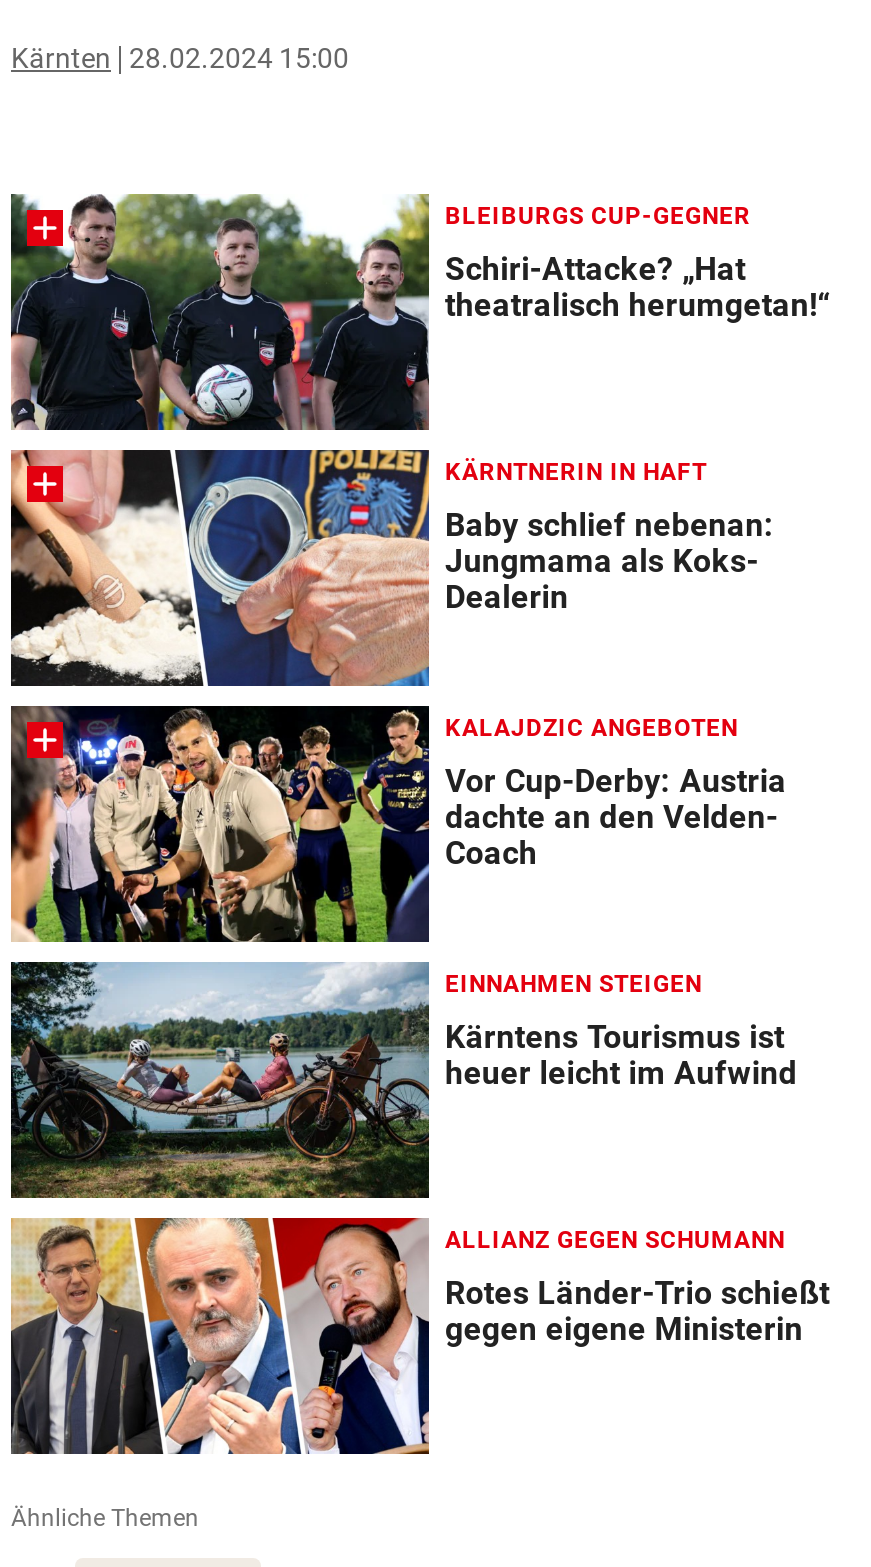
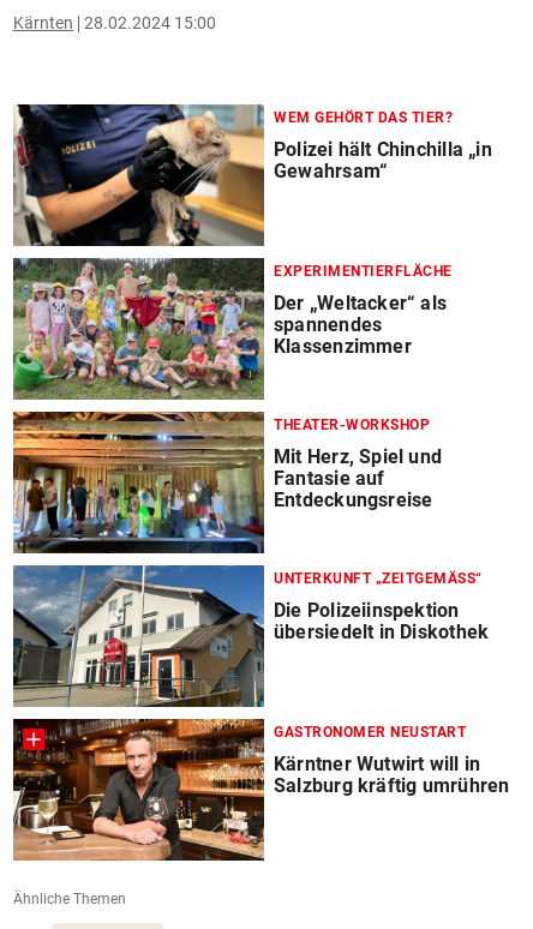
- [image]
- BLEIBURGS CUP-GEGNER
+ [image]
+ WEM GEHÖRT DAS TIER?

- Schiri-Attacke? „Hat
- theatralisch herumgetan!“
+ Polizei hält Chinchilla „in
+ Gewahrsam“

- [image]
- KÄRNTNERIN IN HAFT
+ [image]
+ EXPERIMENTIERFLÄCHE

- Baby schlief nebenan:
- Jungmama als Koks-
- Dealerin
+ Der „Weltacker“ als
+ spannendes
+ Klassenzimmer

- [image]
- KALAJDZIC ANGEBOTEN
+ [image]
+ THEATER-WORKSHOP

- Vor Cup-Derby: Austria
- dachte an den Velden-
- Coach
+ Mit Herz, Spiel und
+ Fantasie auf
+ Entdeckungsreise

- [image]
- EINNAHMEN STEIGEN
+ [image]
+ UNTERKUNFT „ZEITGEMÄSS“

- Kärntens Tourismus ist
- heuer leicht im Aufwind
+ Die Polizeiinspektion
+ übersiedelt in Diskothek

- [image]
- ALLIANZ GEGEN SCHUMANN
+ [image]
+ GASTRONOMER NEUSTART

- Rotes Länder-Trio schießt
- gegen eigene Ministerin
+ Kärntner Wutwirt will in
+ Salzburg kräftig umrühren
